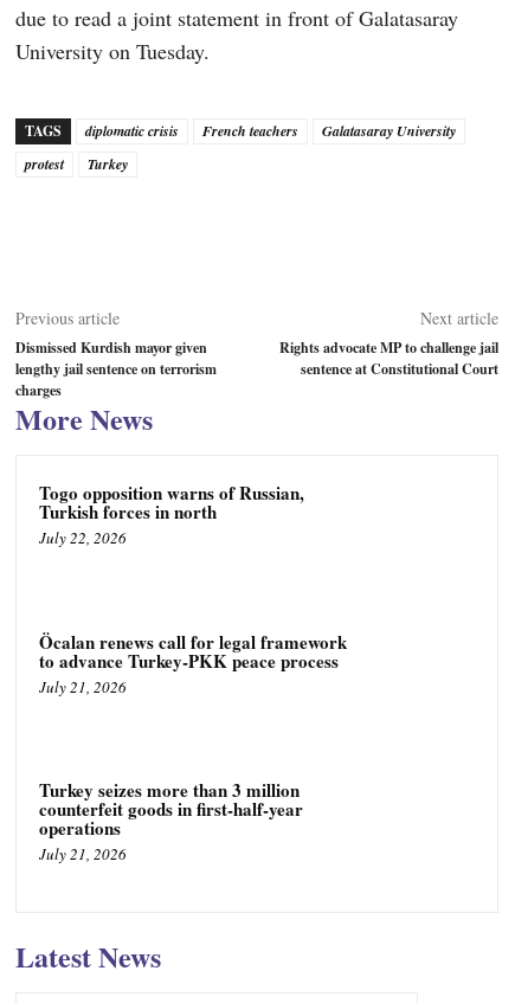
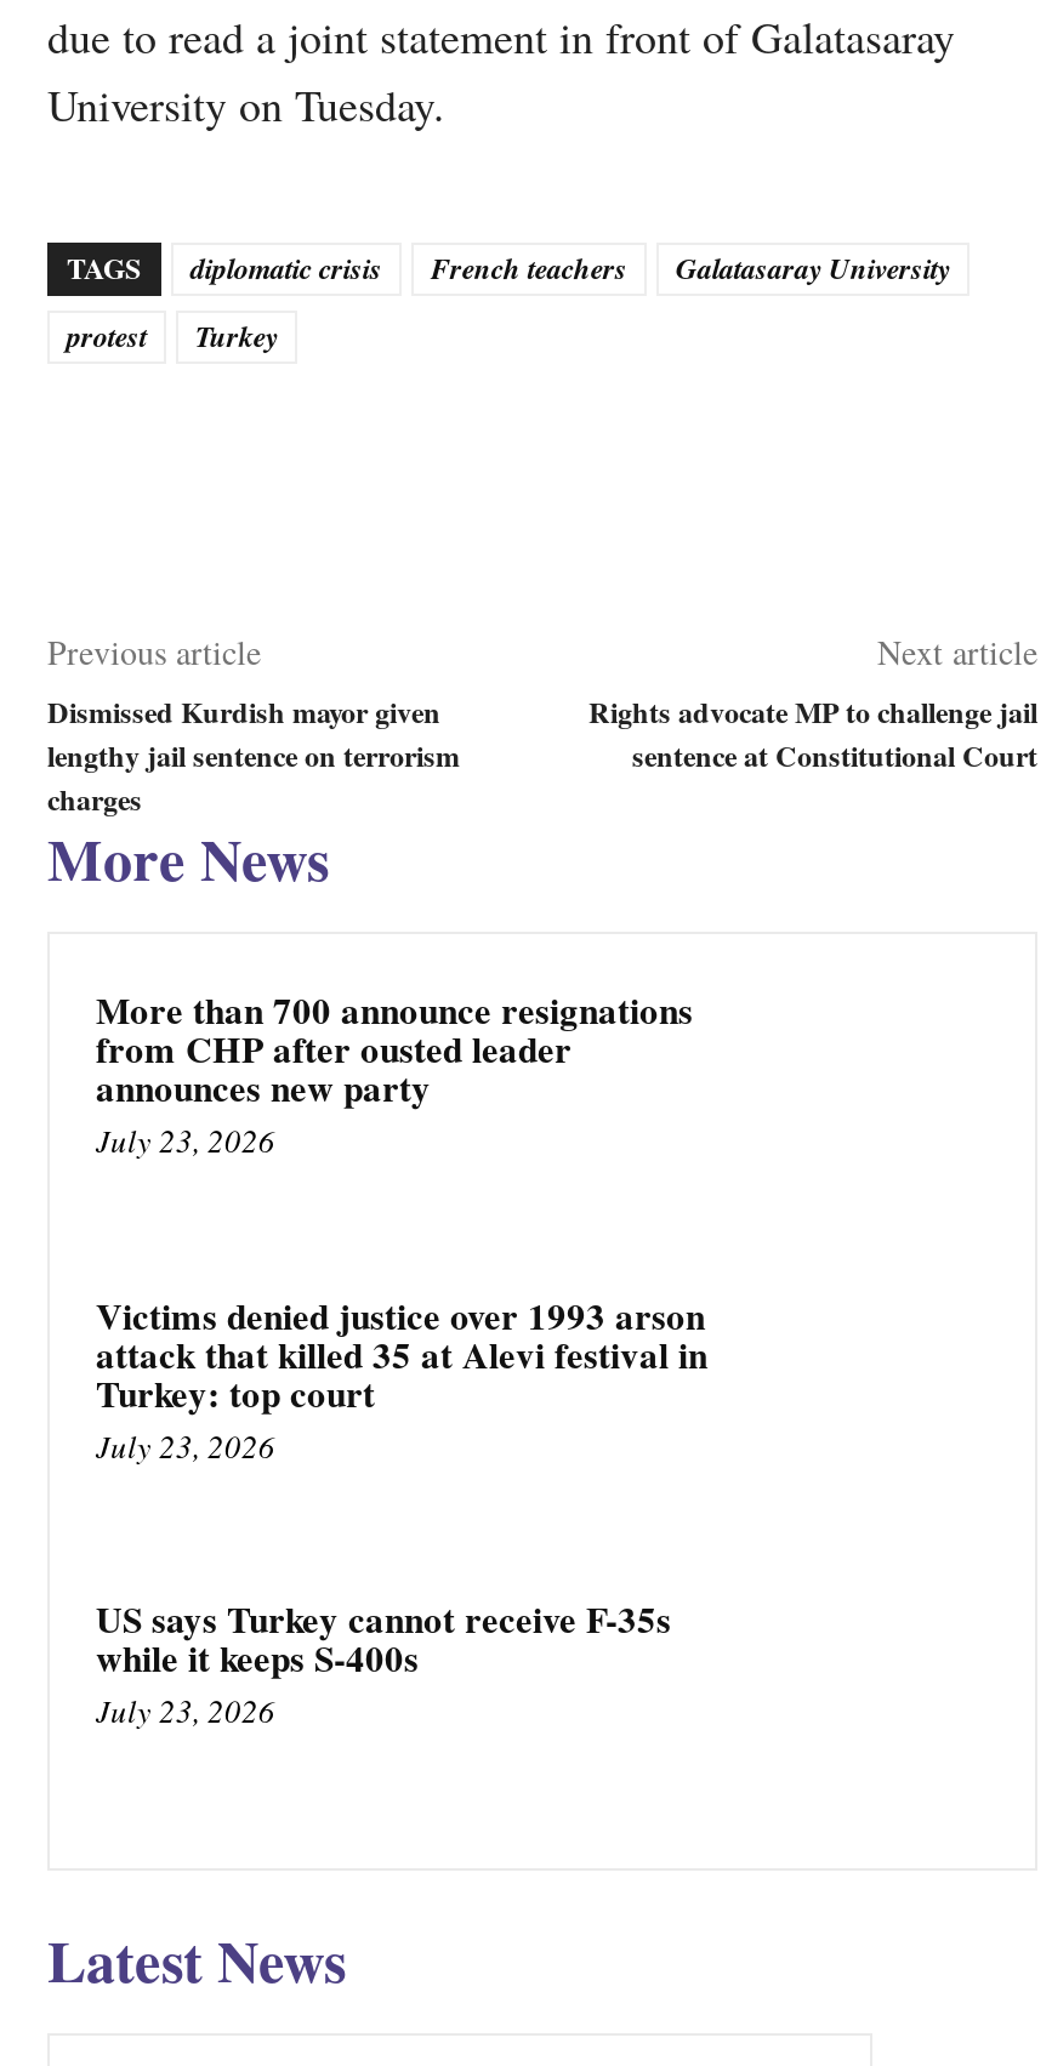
- Togo opposition warns of Russian,
- Turkish forces in north
- July 22, 2026
+ More than 700 announce resignations
+ from CHP after ousted leader
+ announces new party
+ July 23, 2026

- Öcalan renews call for legal framework
- to advance Turkey-PKK peace process
- July 21, 2026
+ Victims denied justice over 1993 arson
+ attack that killed 35 at Alevi festival in
+ Turkey: top court
+ July 23, 2026

- Turkey seizes more than 3 million
- counterfeit goods in first-half-year
- operations
- July 21, 2026
+ US says Turkey cannot receive F-35s
+ while it keeps S-400s
+ July 23, 2026
